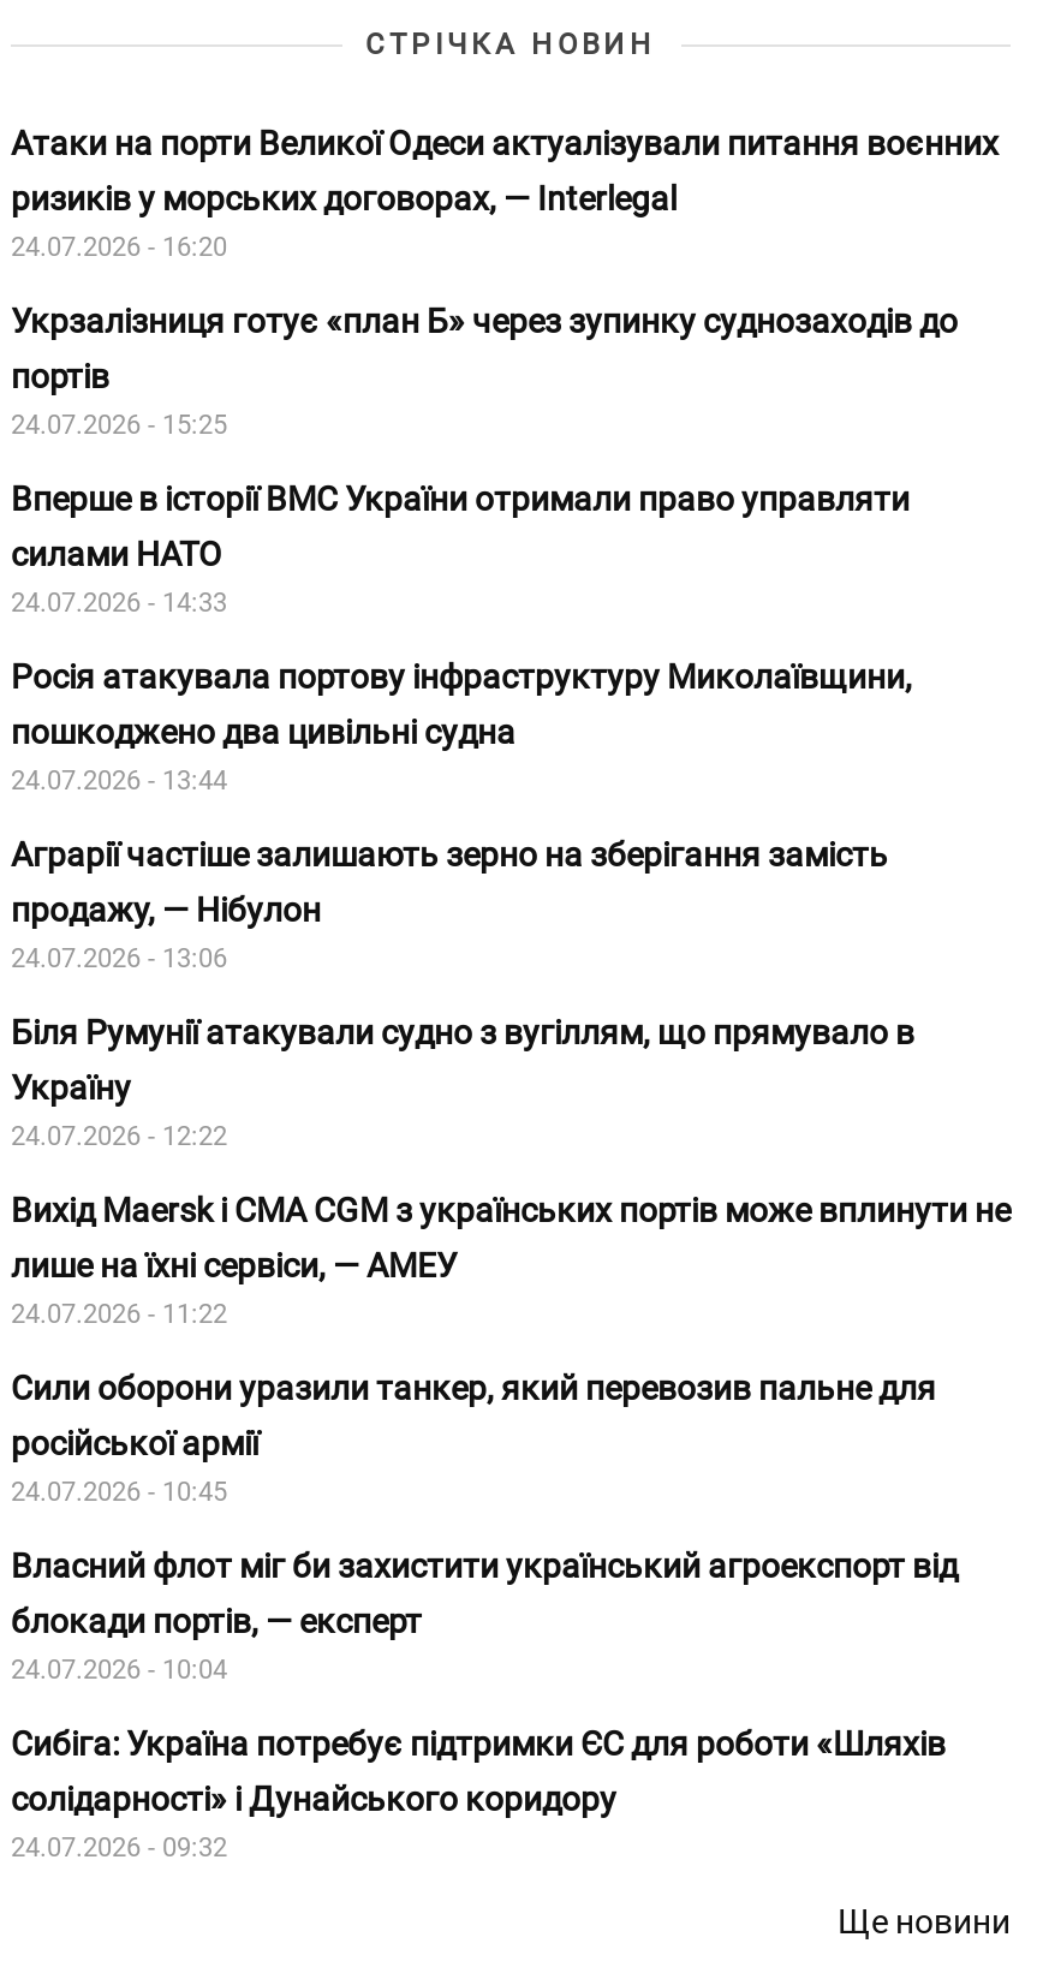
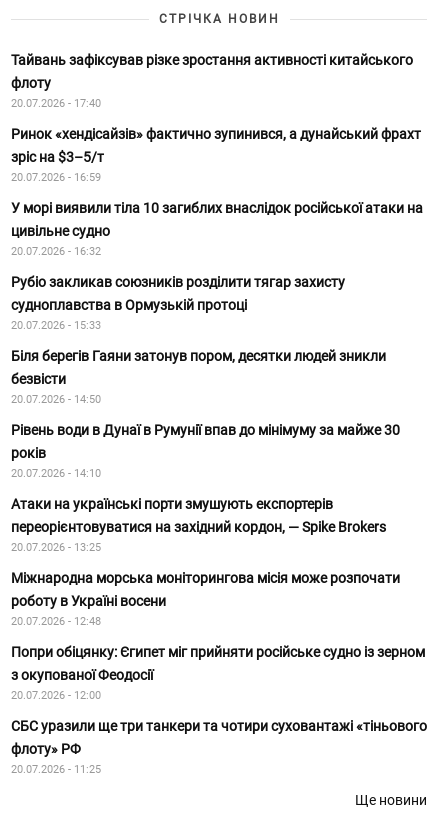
- Атаки на порти Великої Одеси актуалізували питання воєнних
- ризиків у морських договорах, — Interlegal
- 24.07.2026 - 16:20
+ Тайвань зафіксував різке зростання активності китайського
+ флоту
+ 20.07.2026 - 17:40

- Укрзалізниця готує «план Б» через зупинку суднозаходів до
- портів
- 24.07.2026 - 15:25
+ Ринок «хендісайзів» фактично зупинився, а дунайський фрахт
+ зріс на $3–5/т
+ 20.07.2026 - 16:59

- Вперше в історії ВМС України отримали право управляти
- силами НАТО
- 24.07.2026 - 14:33
+ У морі виявили тіла 10 загиблих внаслідок російської атаки на
+ цивільне судно
+ 20.07.2026 - 16:32

- Росія атакувала портову інфраструктуру Миколаївщини,
- пошкоджено два цивільні судна
- 24.07.2026 - 13:44
+ Рубіо закликав союзників розділити тягар захисту
+ судноплавства в Ормузькій протоці
+ 20.07.2026 - 15:33

- Аграрії частіше залишають зерно на зберігання замість
- продажу, — Нібулон
- 24.07.2026 - 13:06
+ Біля берегів Гаяни затонув пором, десятки людей зникли
+ безвісти
+ 20.07.2026 - 14:50

- Біля Румунії атакували судно з вугіллям, що прямувало в
- Україну
- 24.07.2026 - 12:22
+ Рівень води в Дунаї в Румунії впав до мінімуму за майже 30
+ років
+ 20.07.2026 - 14:10

- Вихід Maersk і CMA CGM з українських портів може вплинути не
- лише на їхні сервіси, — АМЕУ
- 24.07.2026 - 11:22
+ Атаки на українські порти змушують експортерів
+ переорієнтовуватися на західний кордон, — Spike Brokers
+ 20.07.2026 - 13:25

- Сили оборони уразили танкер, який перевозив пальне для
- російської армії
- 24.07.2026 - 10:45
+ Міжнародна морська моніторингова місія може розпочати
+ роботу в Україні восени
+ 20.07.2026 - 12:48

- Власний флот міг би захистити український агроекспорт від
- блокади портів, — експерт
- 24.07.2026 - 10:04
+ Попри обіцянку: Єгипет міг прийняти російське судно із зерном
+ з окупованої Феодосії
+ 20.07.2026 - 12:00

- Cибіга: Україна потребує підтримки ЄС для роботи «Шляхів
- солідарності» і Дунайського коридору
- 24.07.2026 - 09:32
+ СБС уразили ще три танкери та чотири суховантажі «тіньового
+ флоту» РФ
+ 20.07.2026 - 11:25
